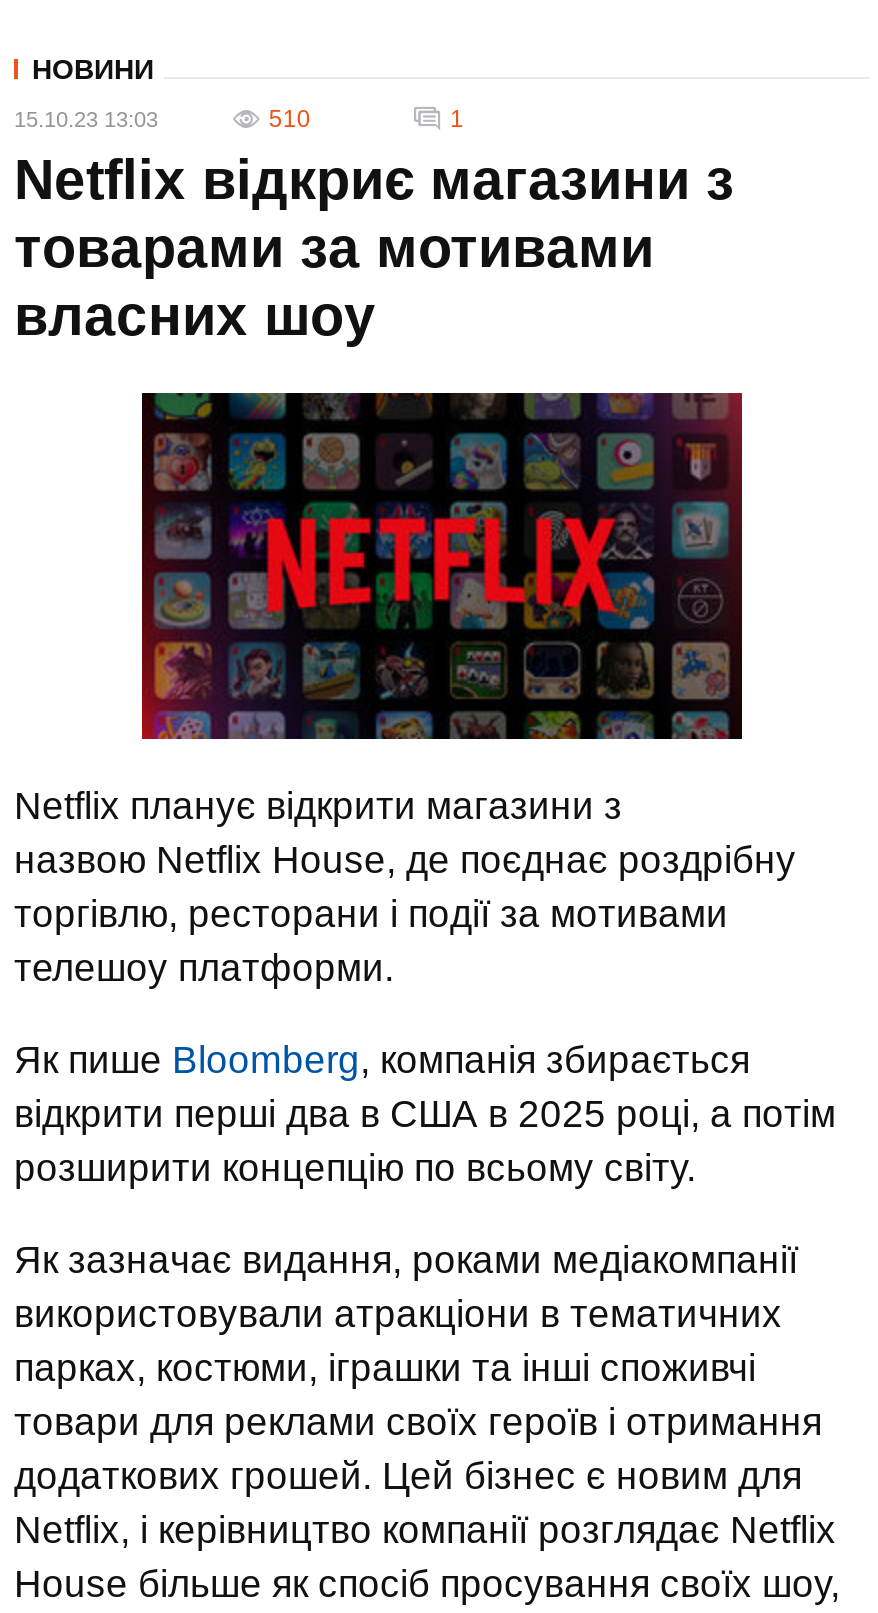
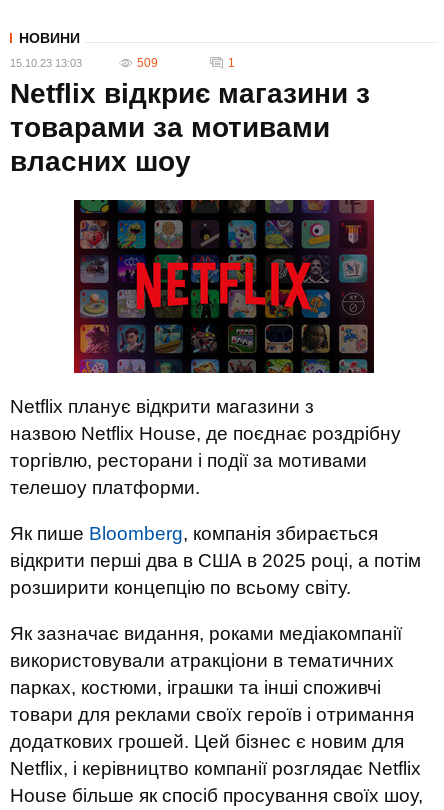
- 510
+ 509
